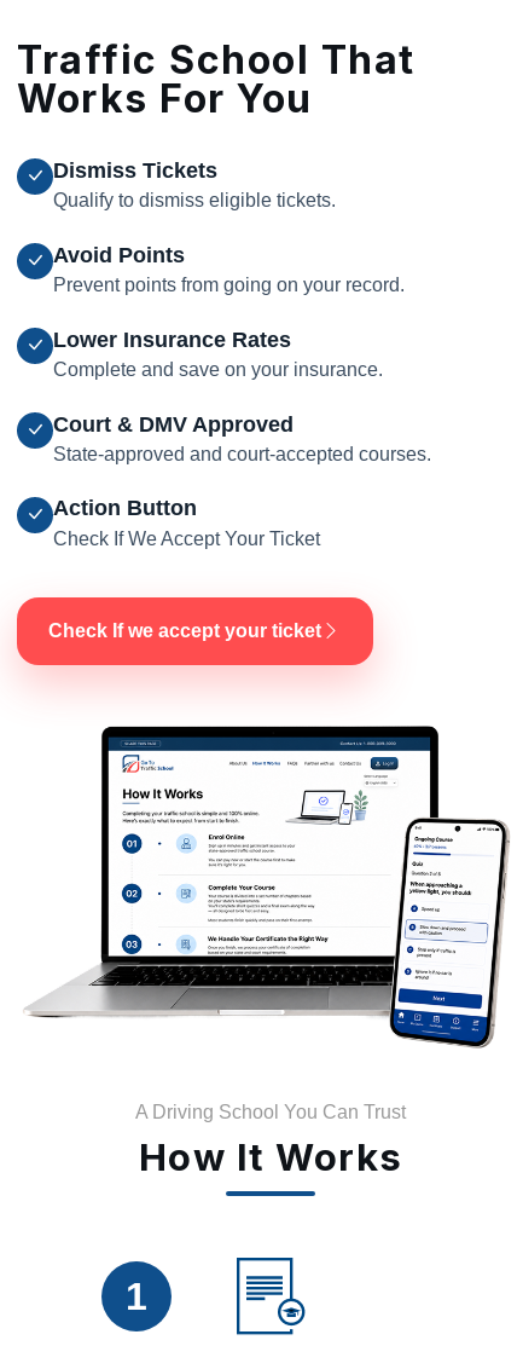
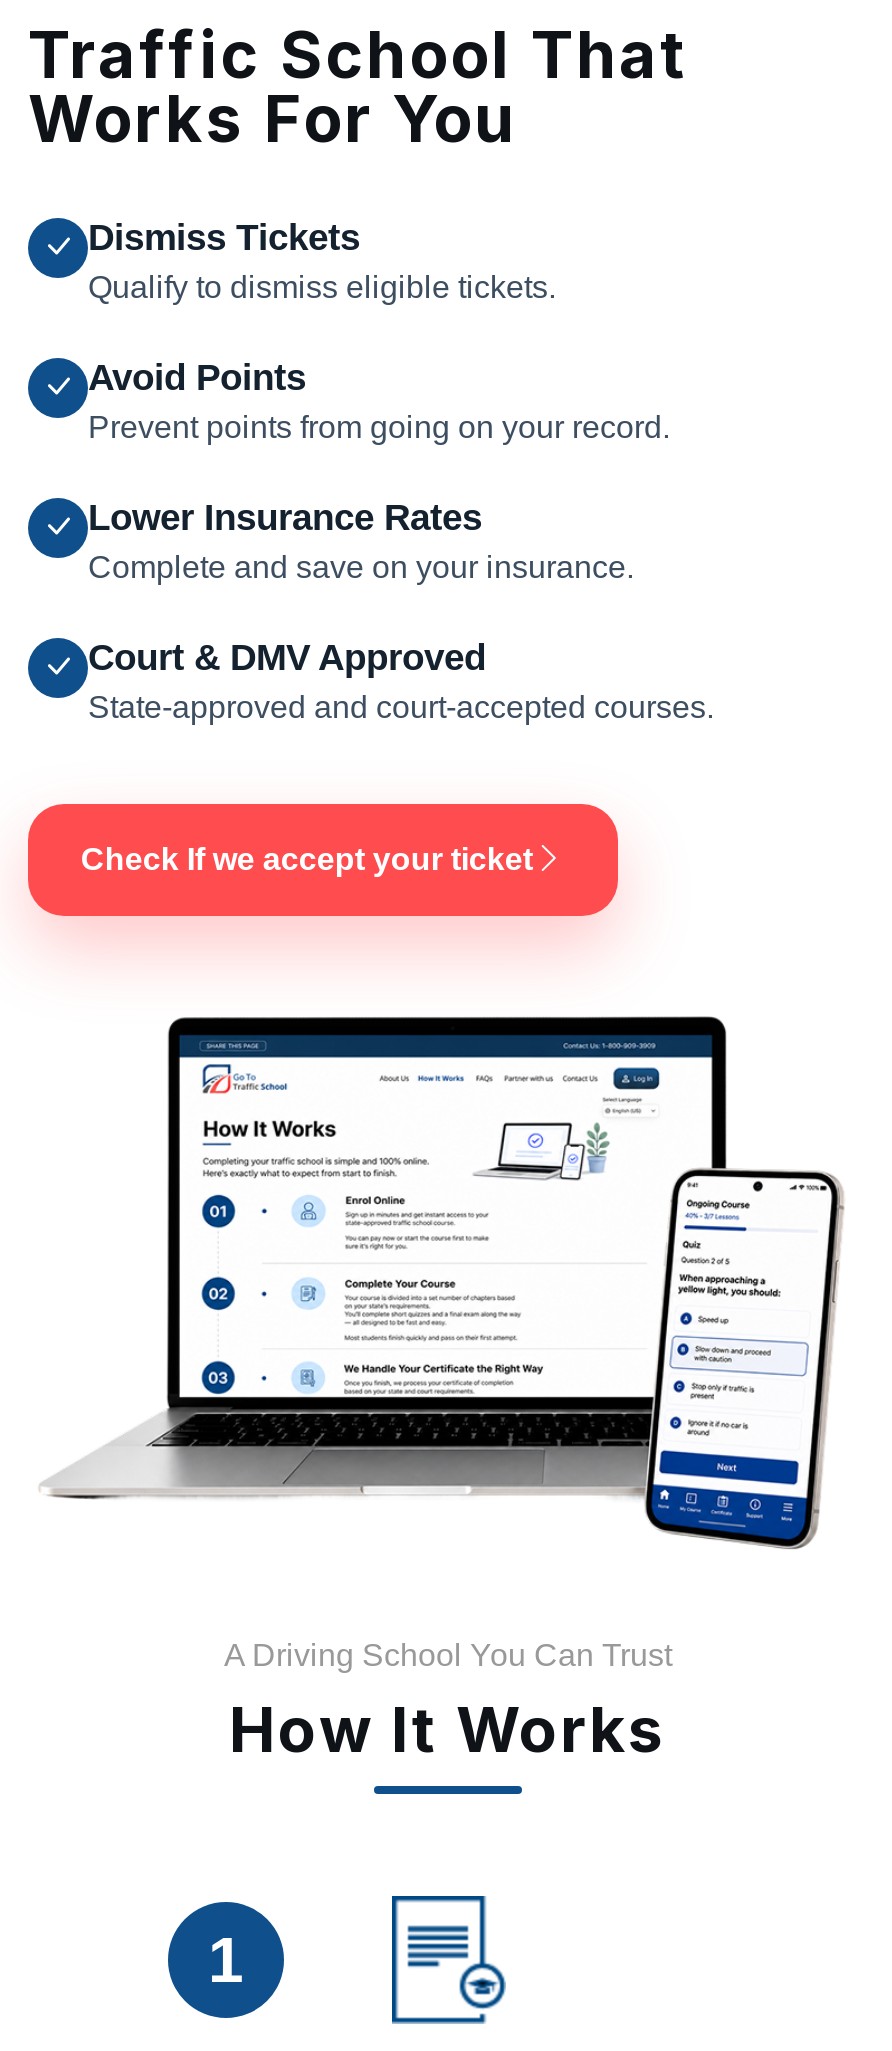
- Action Button
- Check If We Accept Your Ticket
